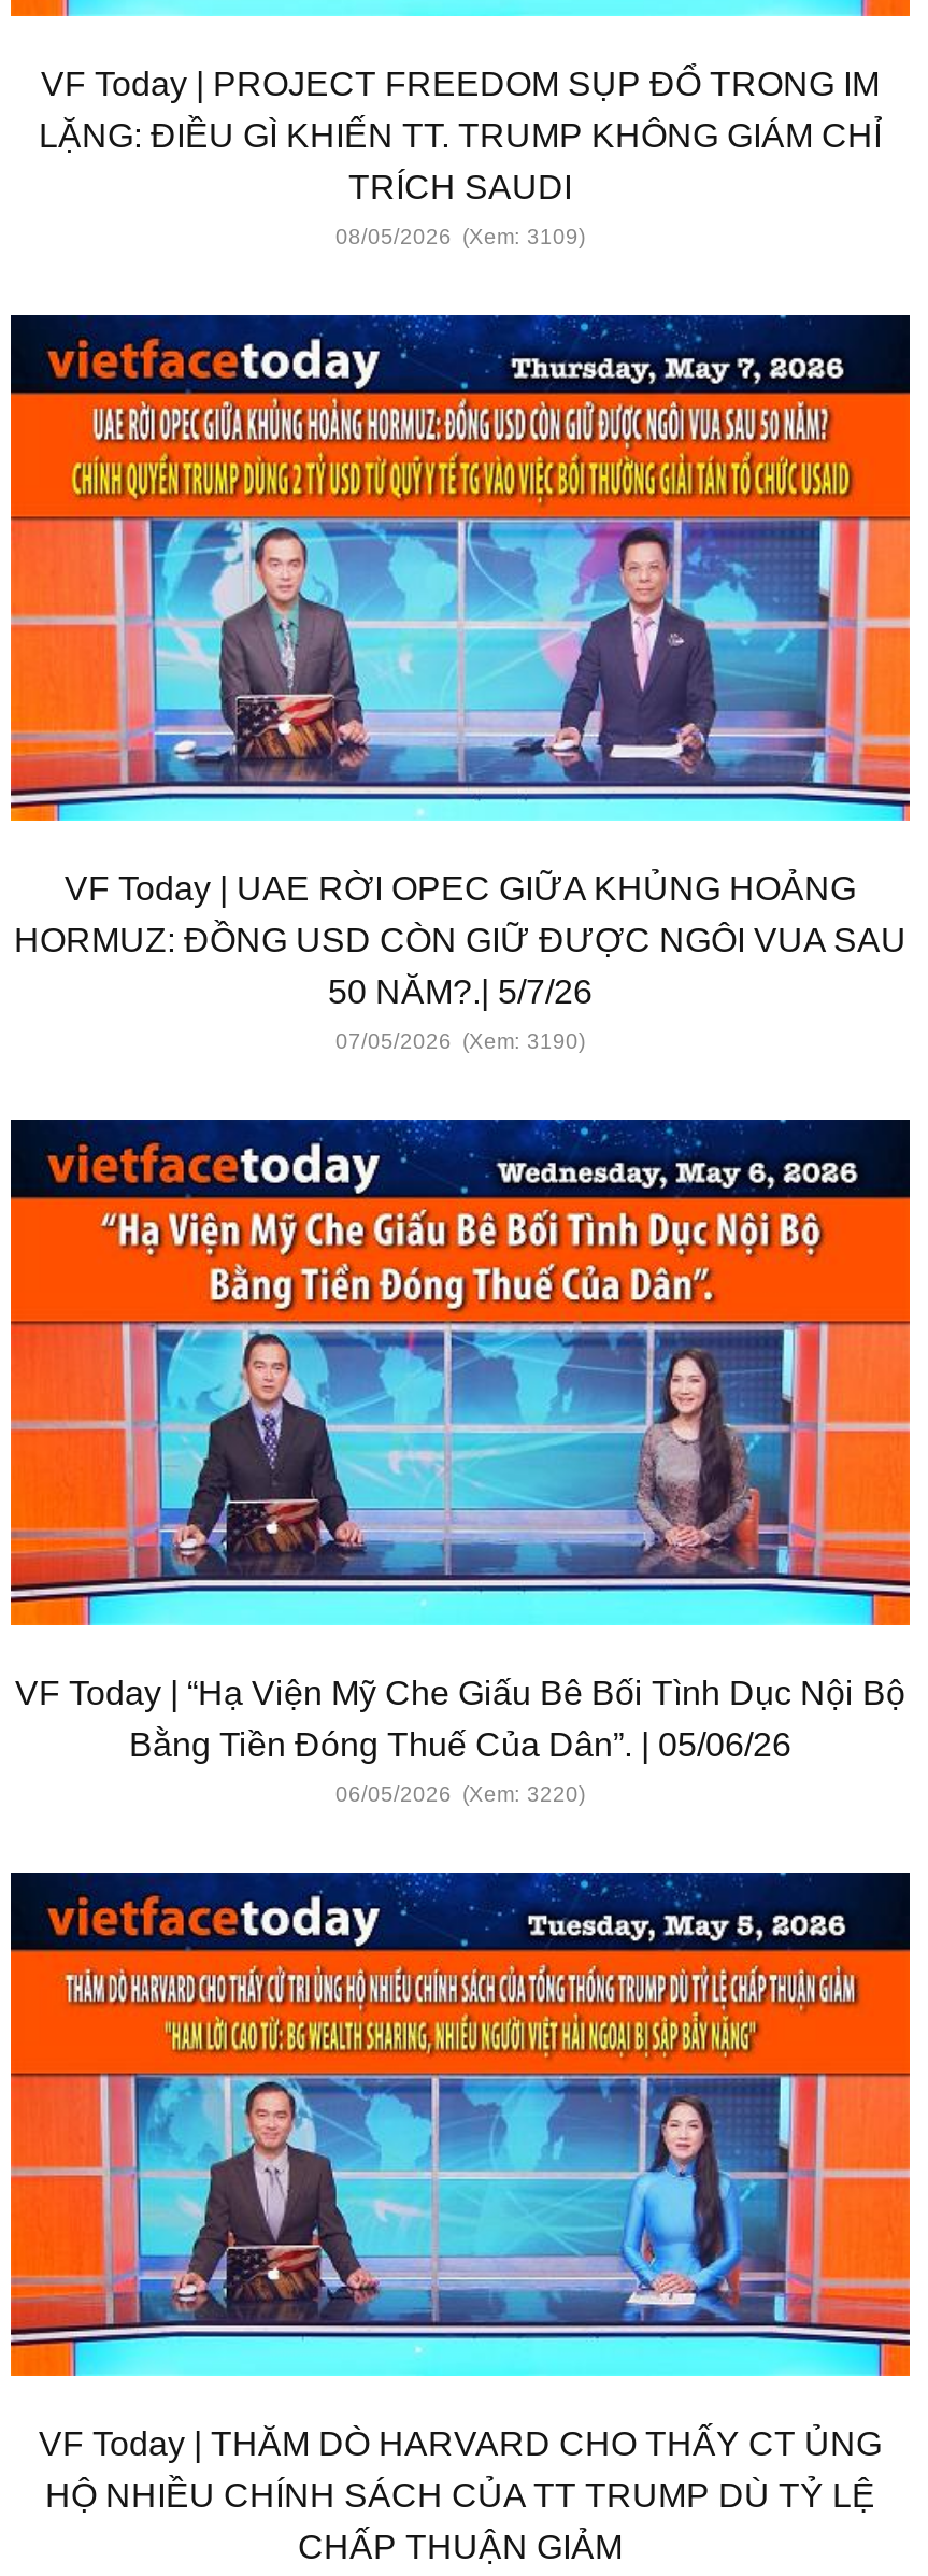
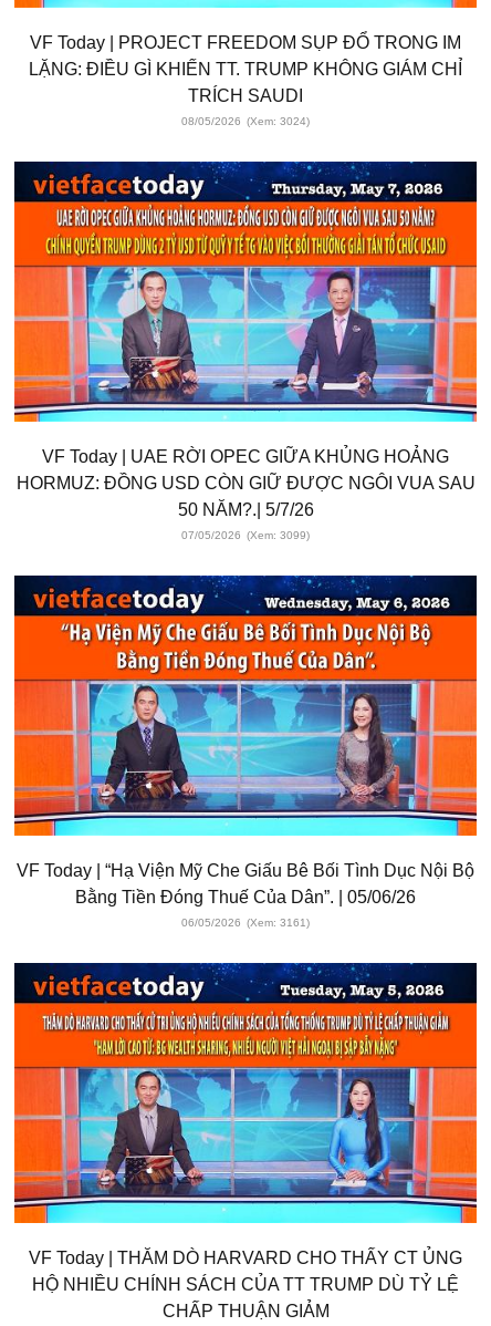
- 08/05/2026 (Xem: 3109)
+ 08/05/2026 (Xem: 3024)

- 07/05/2026 (Xem: 3190)
+ 07/05/2026 (Xem: 3099)

- 06/05/2026 (Xem: 3220)
+ 06/05/2026 (Xem: 3161)
